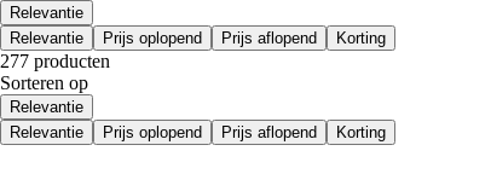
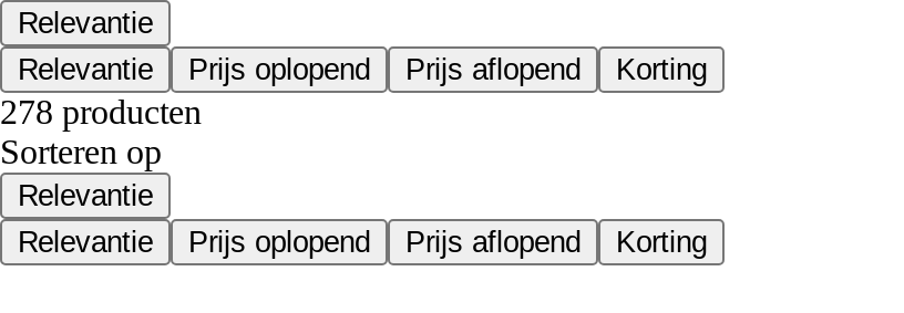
- 277 producten
+ 278 producten
